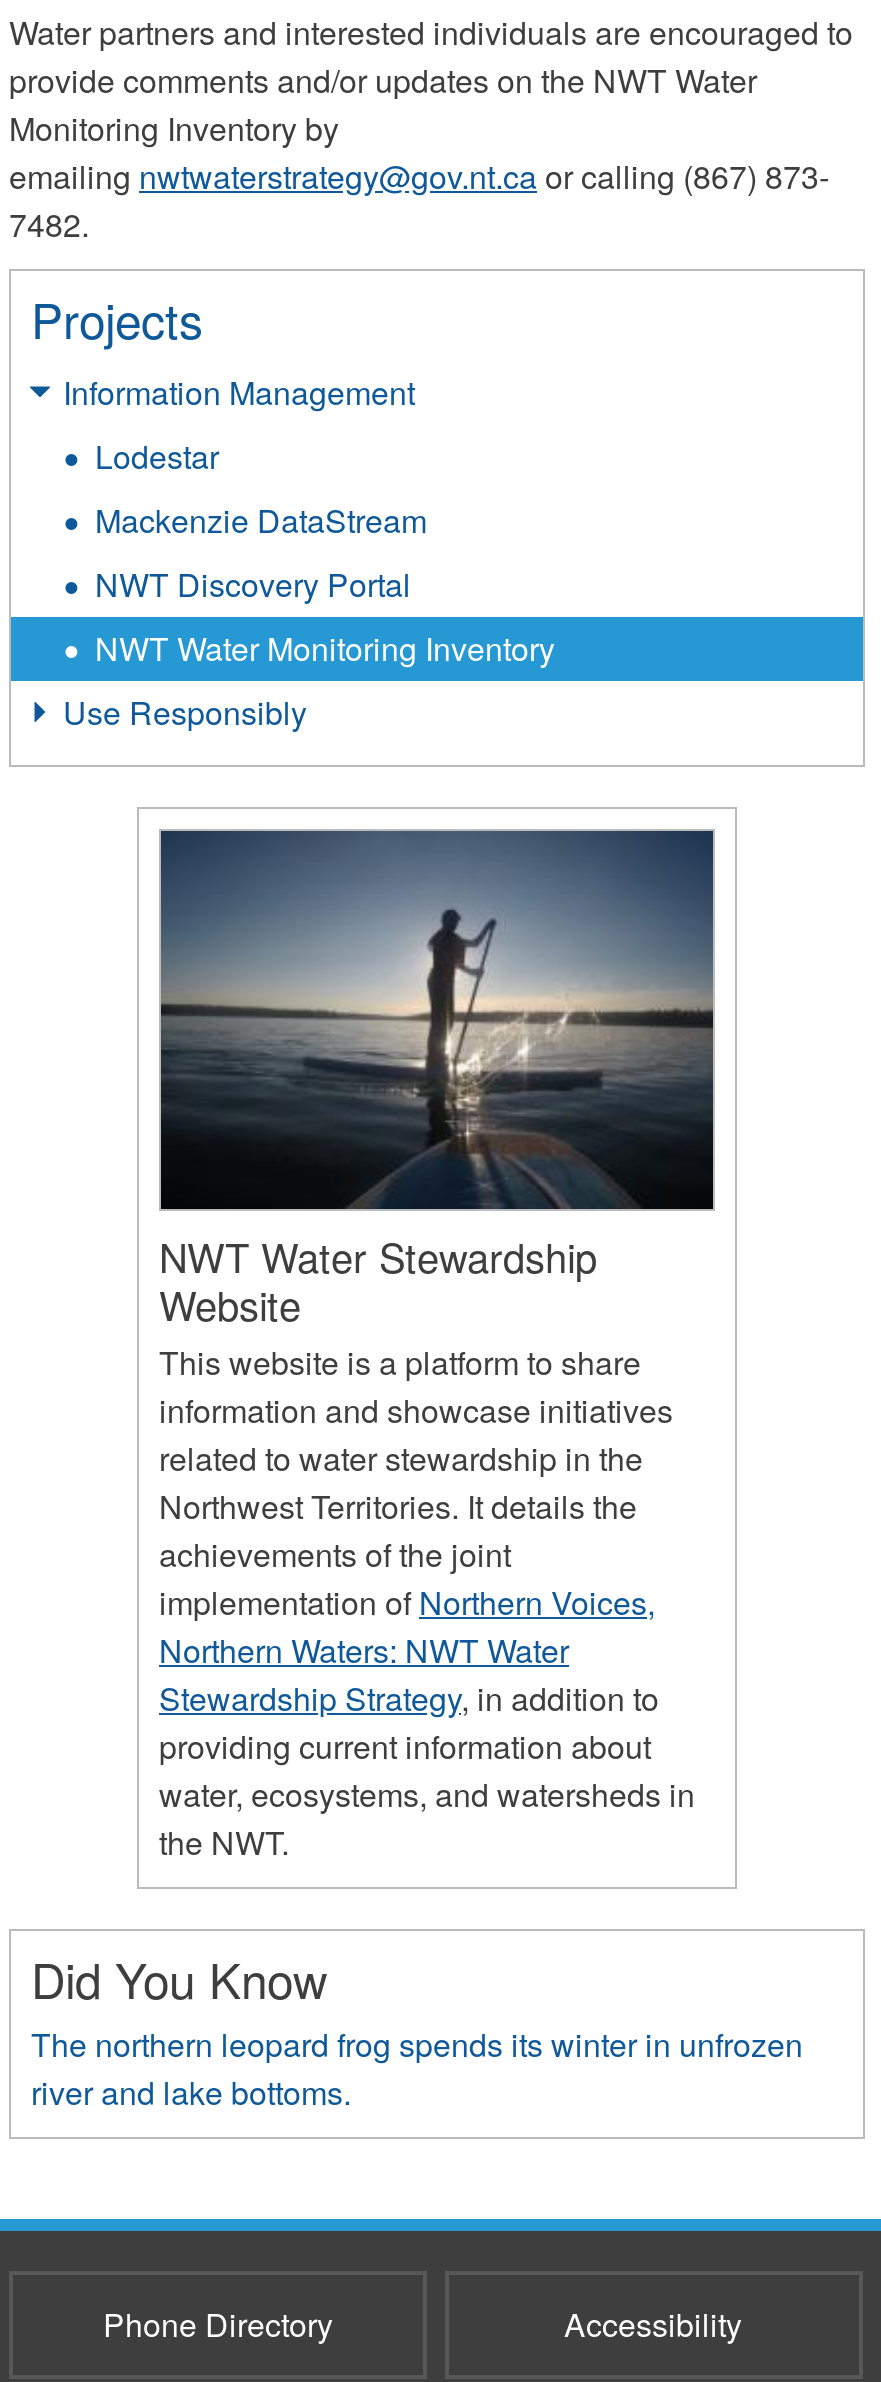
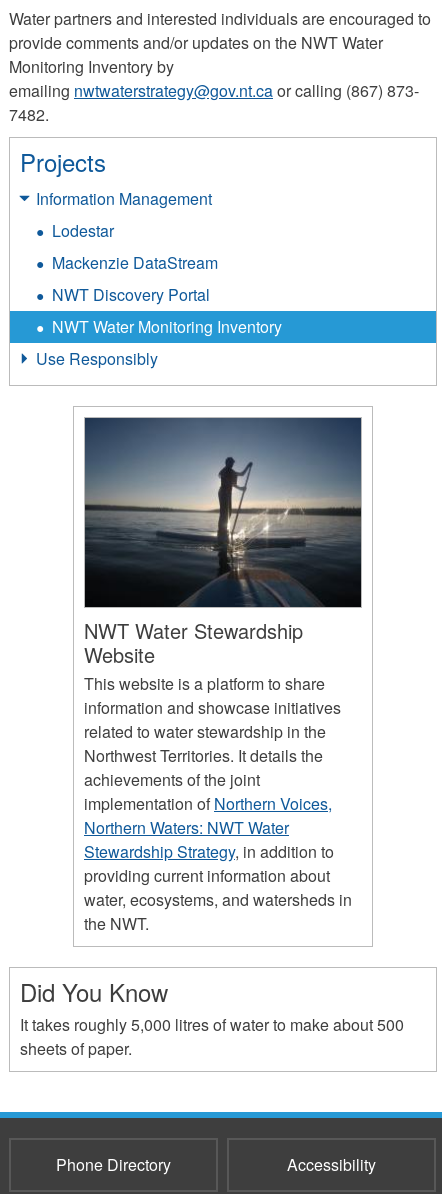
- The northern leopard frog spends its winter in unfrozen
- river and lake bottoms.
+ It takes roughly 5,000 litres of water to make about 500
+ sheets of paper.
